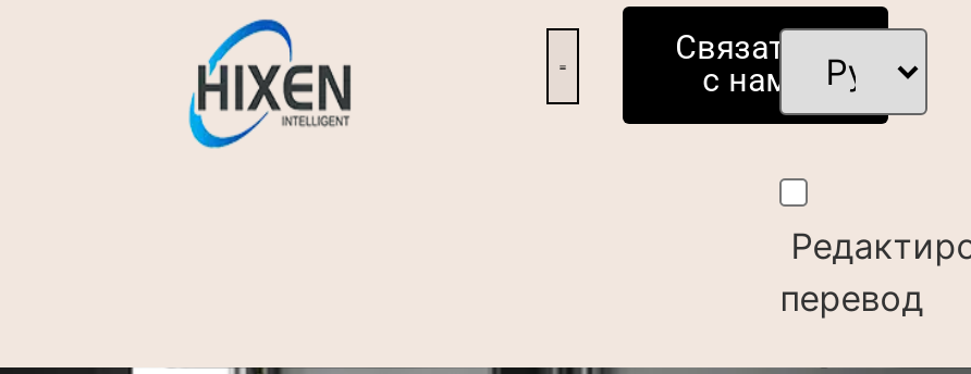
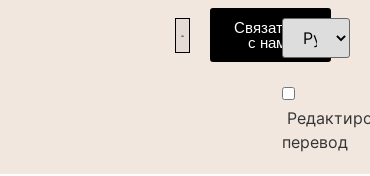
- [image]
